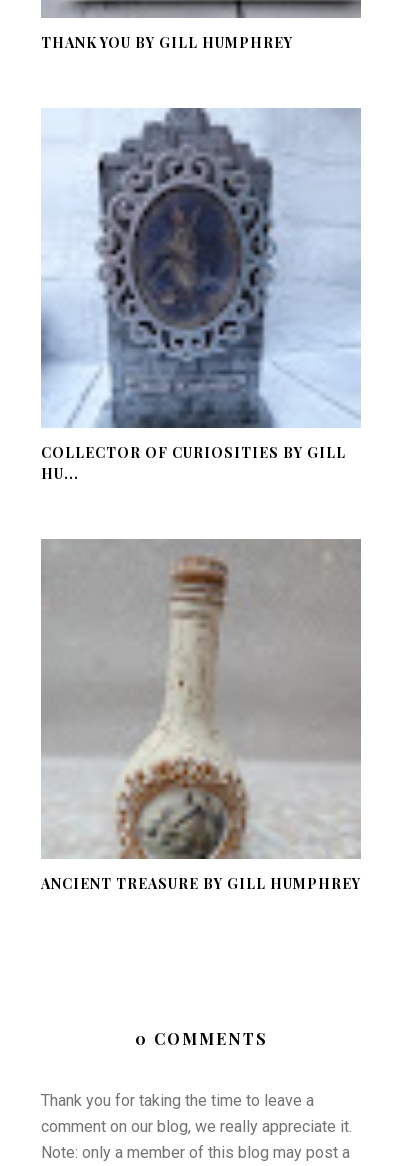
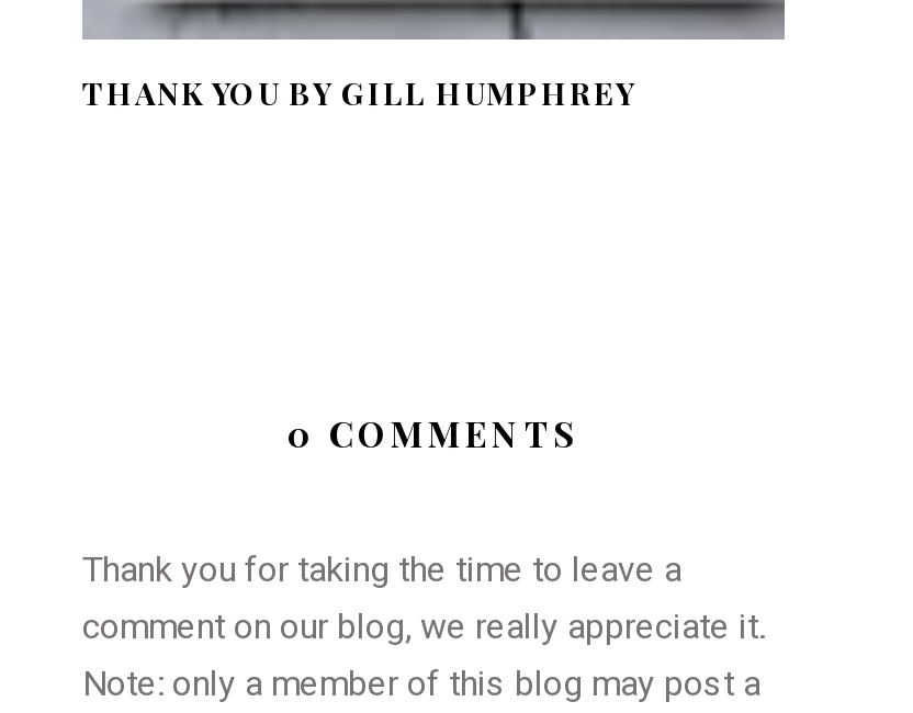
- [image]
- COLLECTOR OF CURIOSITIES BY GILL
- HU...

- [image]
- ANCIENT TREASURE BY GILL HUMPHREY
